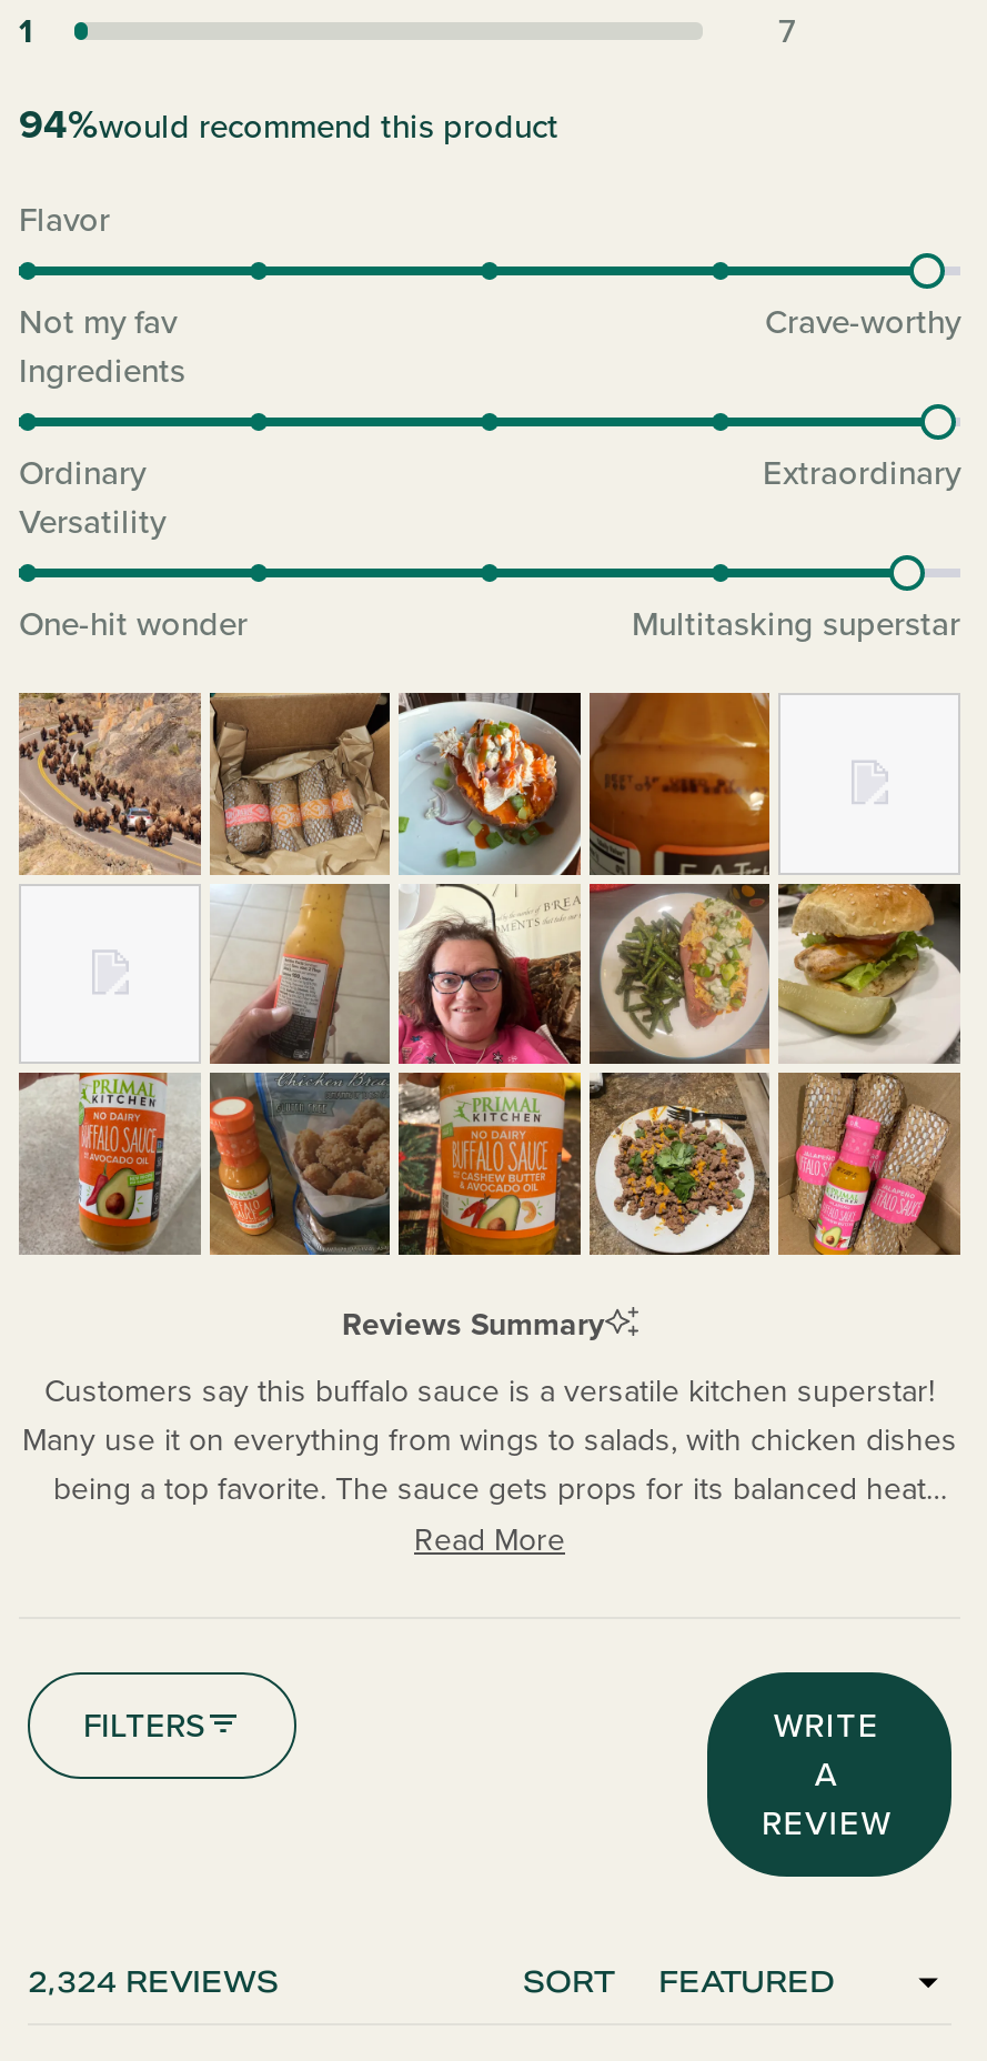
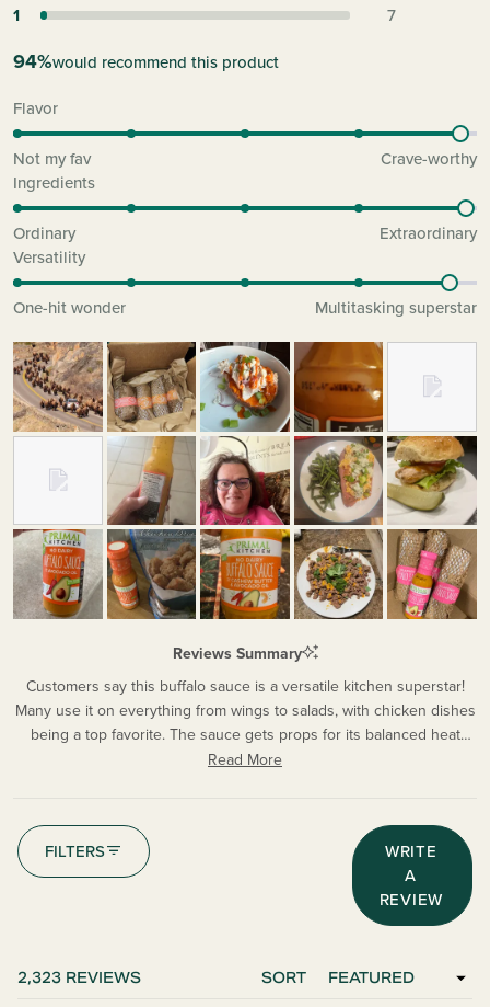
- 2,324 REVIEWS
+ 2,323 REVIEWS
